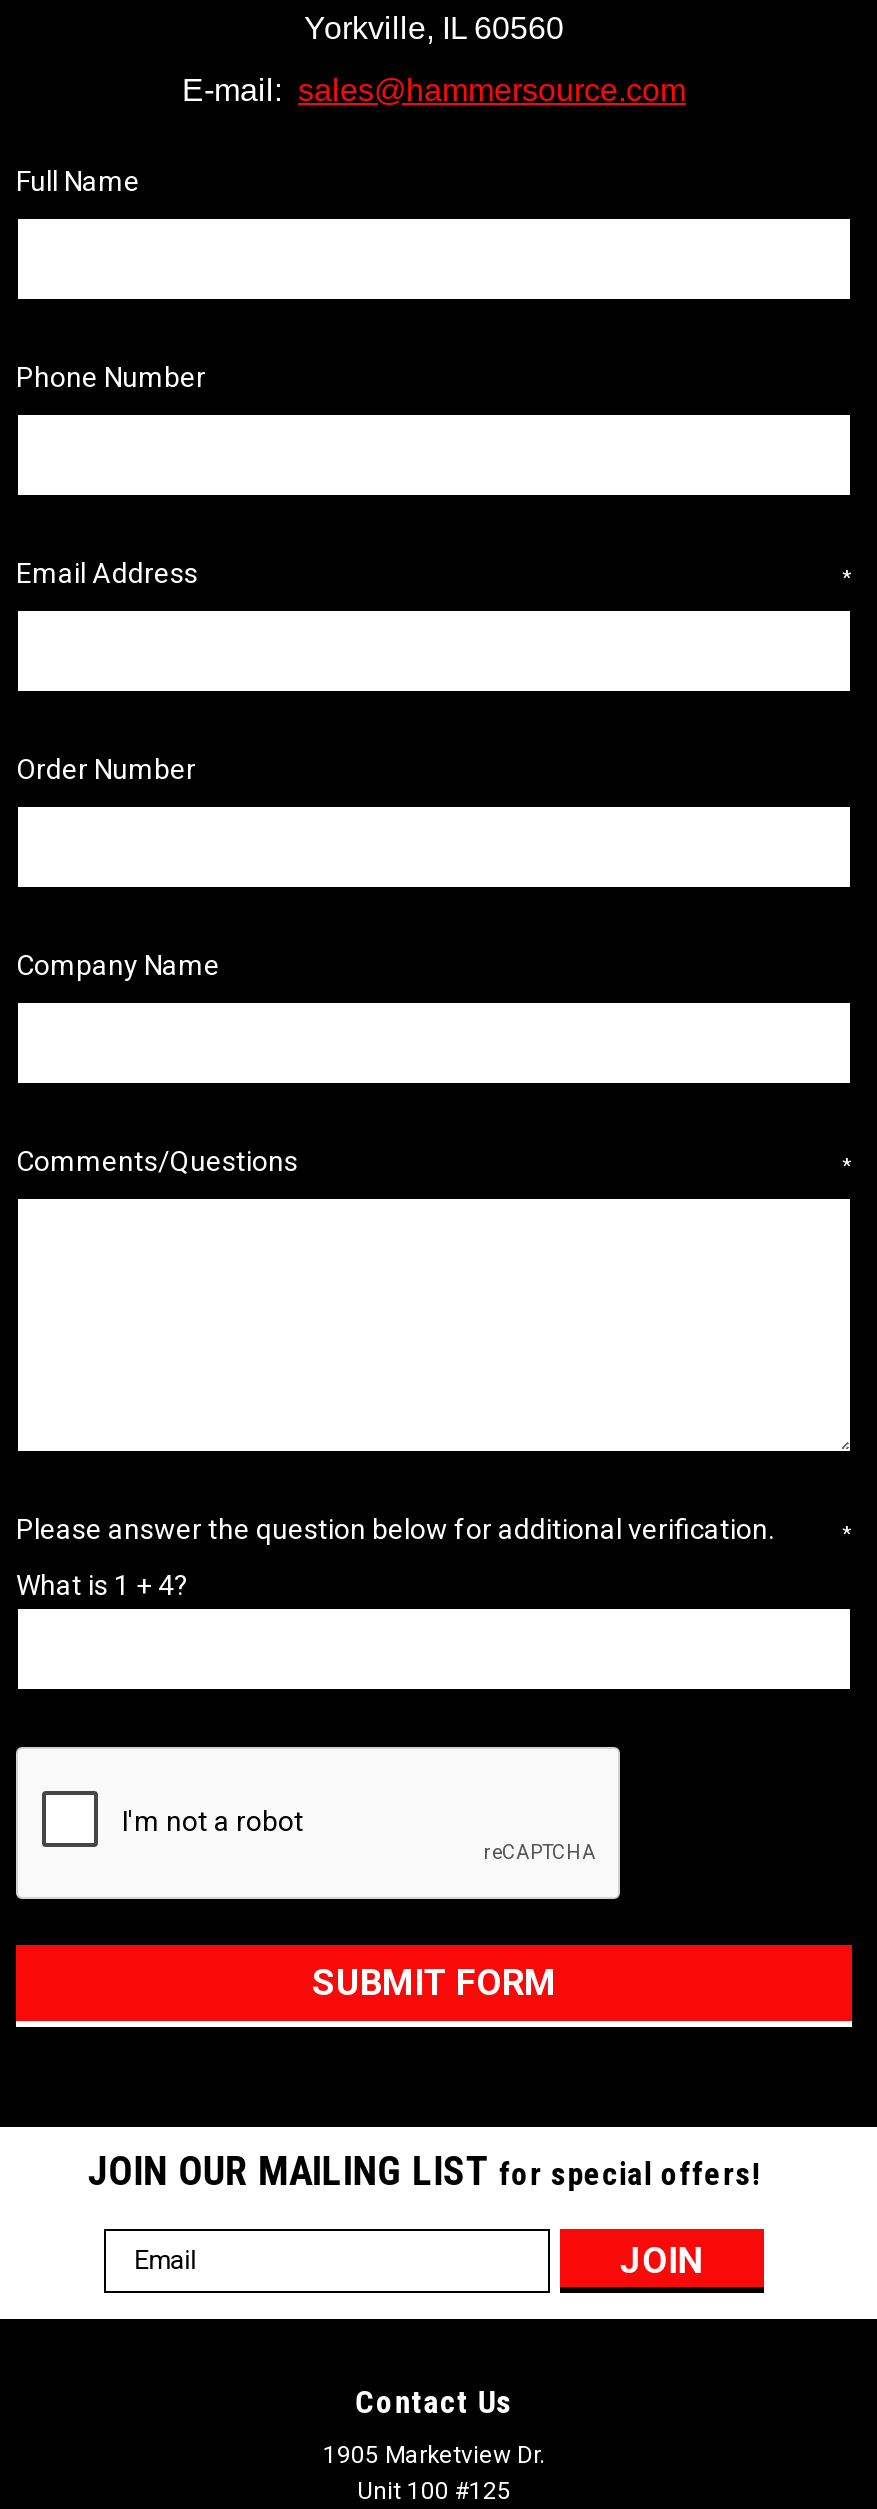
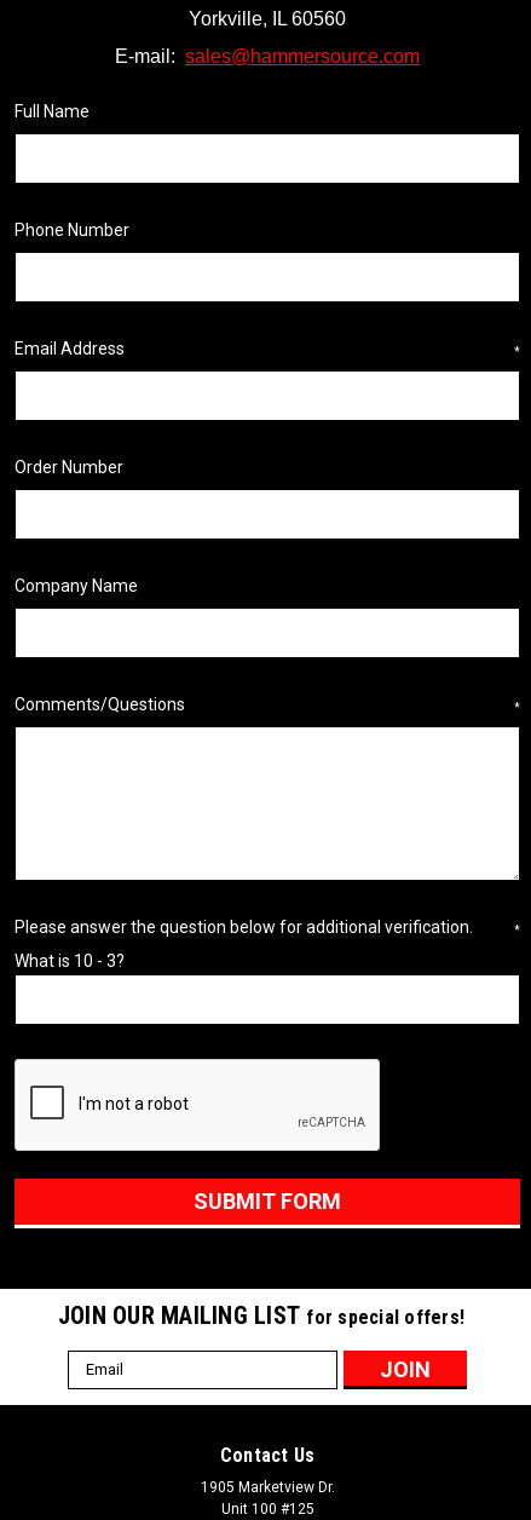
- What is 1 + 4?
+ What is 10 - 3?
